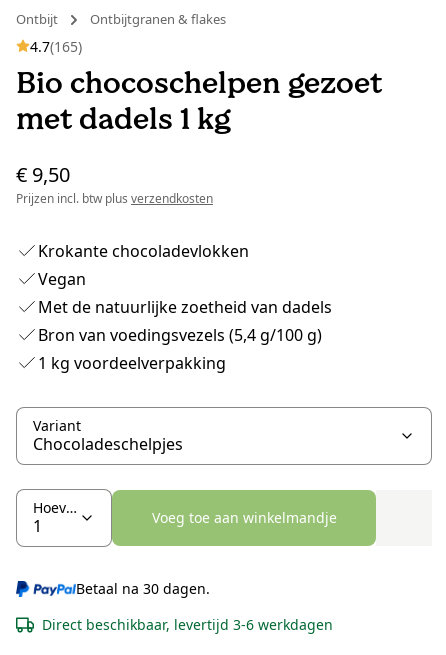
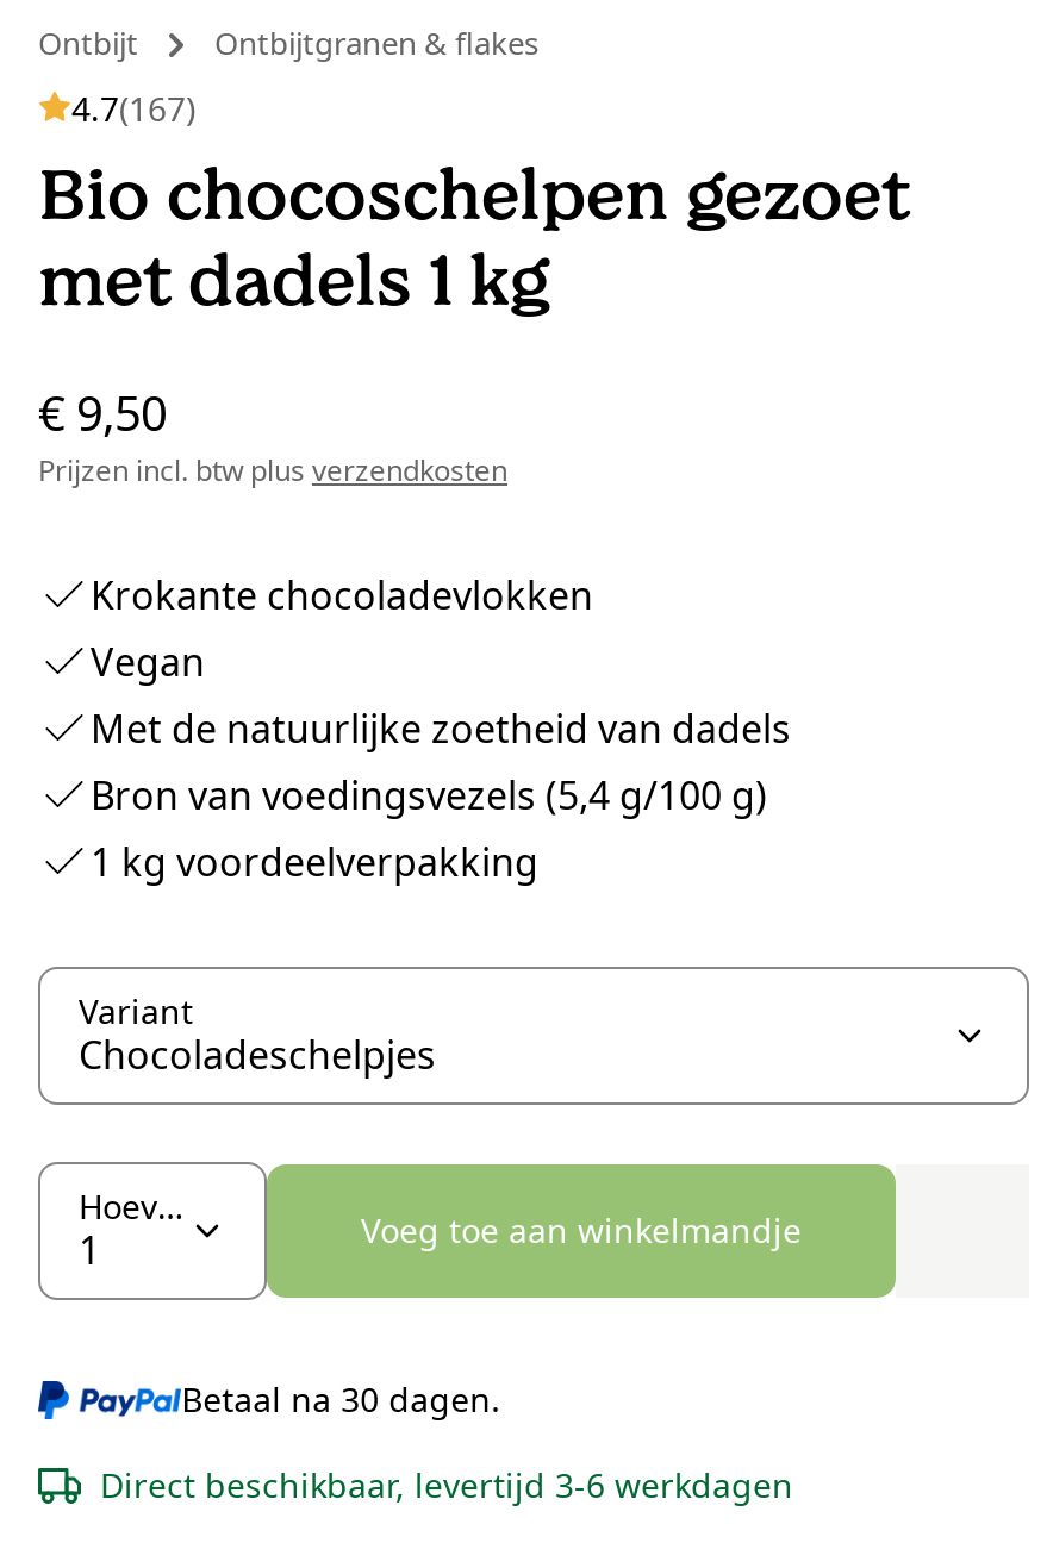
- 4.7(165)
+ 4.7(167)
